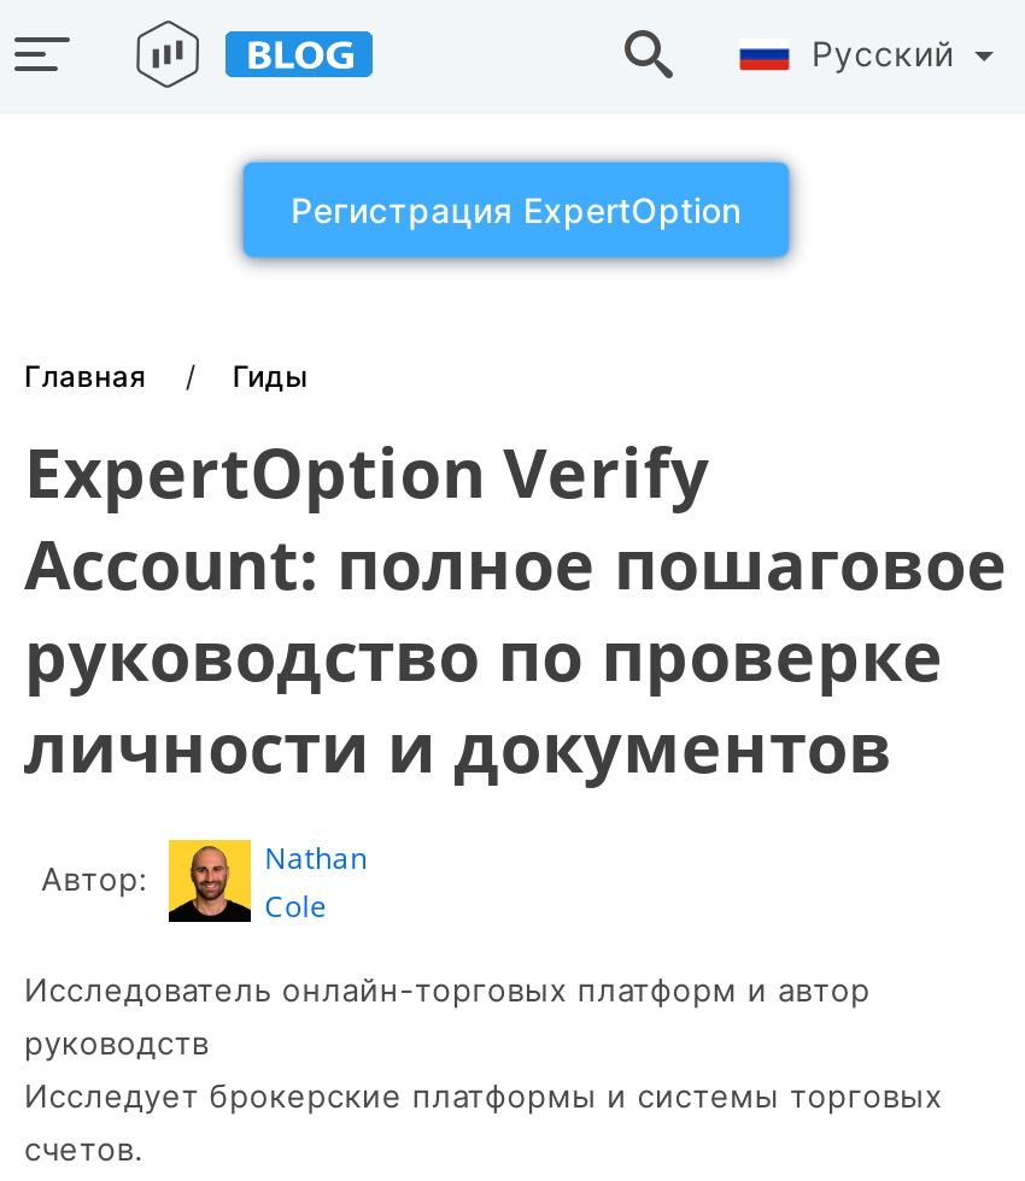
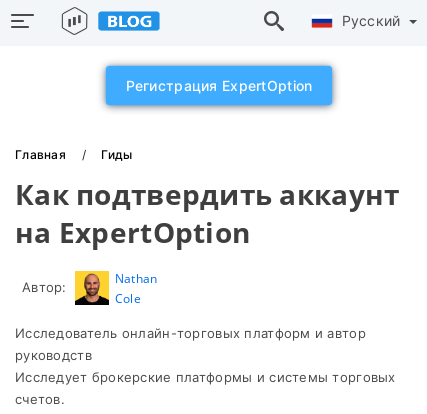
- ExpertOption Verify
- Account: полное пошаговое
- руководство по проверке
- личности и документов
+ Как подтвердить аккаунт
+ на ExpertOption
